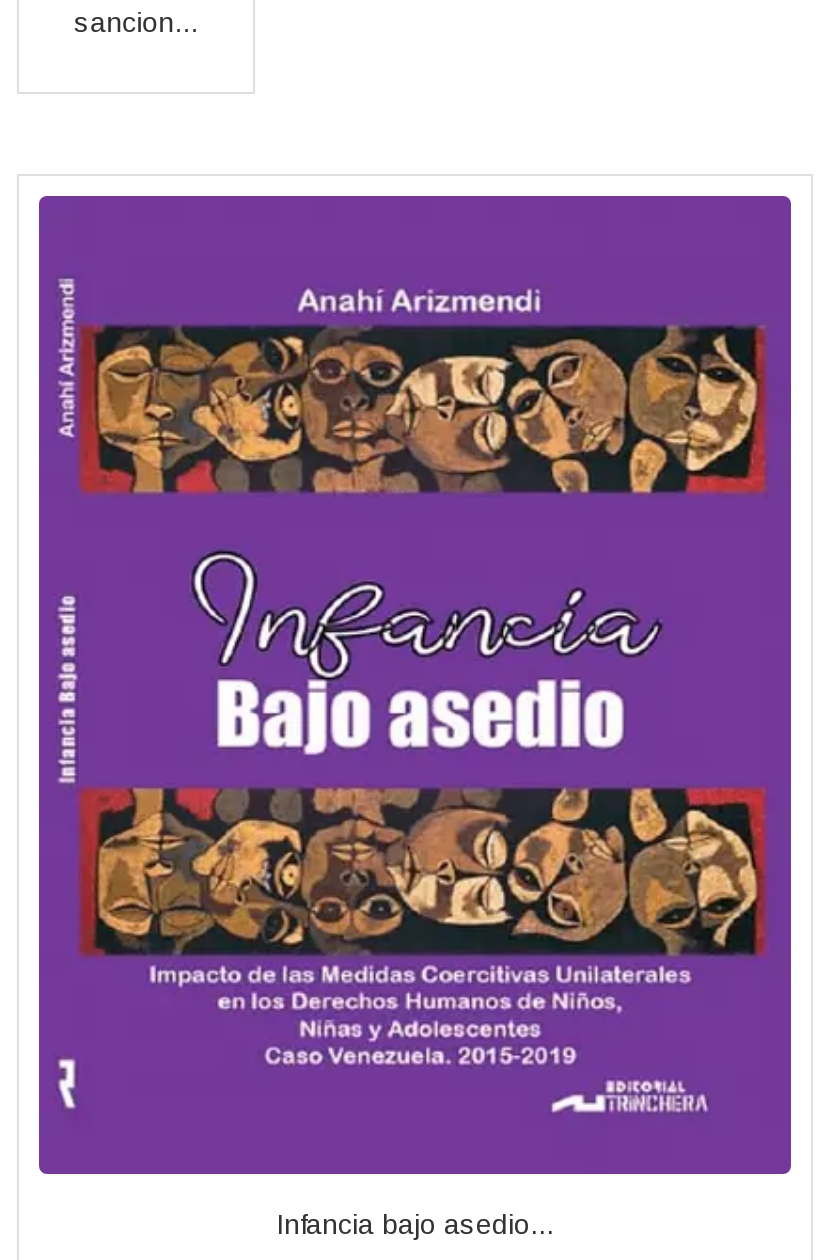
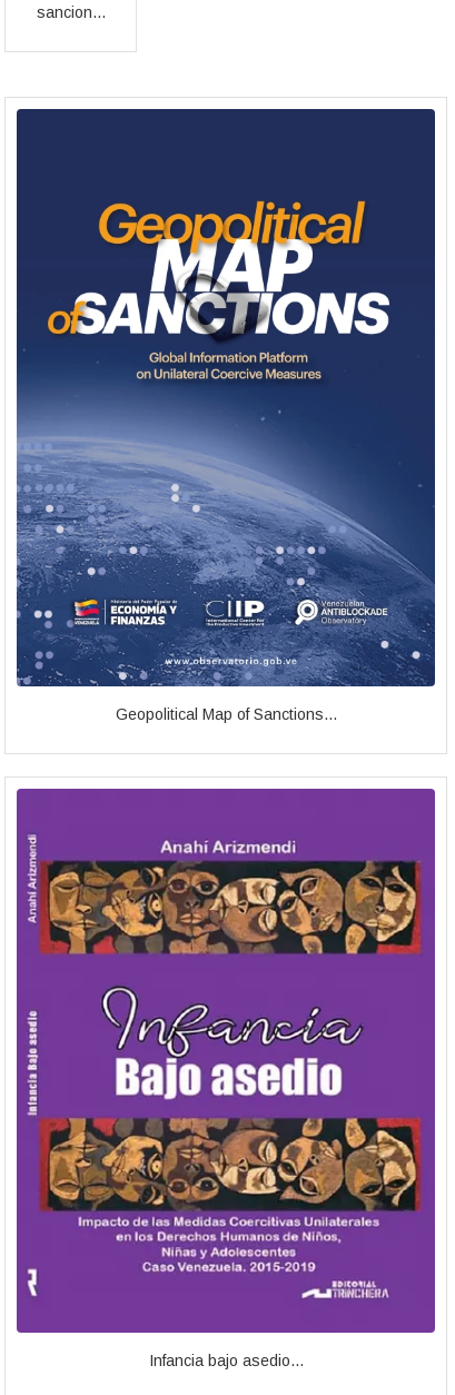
+ [image]
+ Geopolitical Map of Sanctions...
